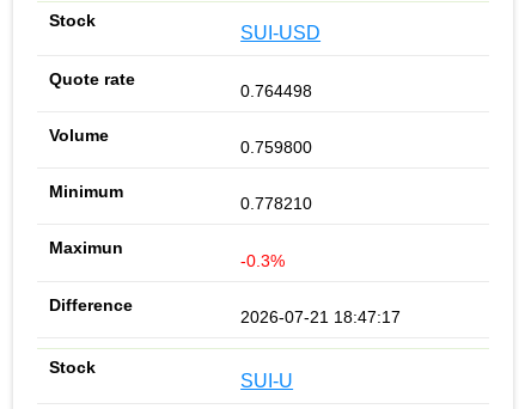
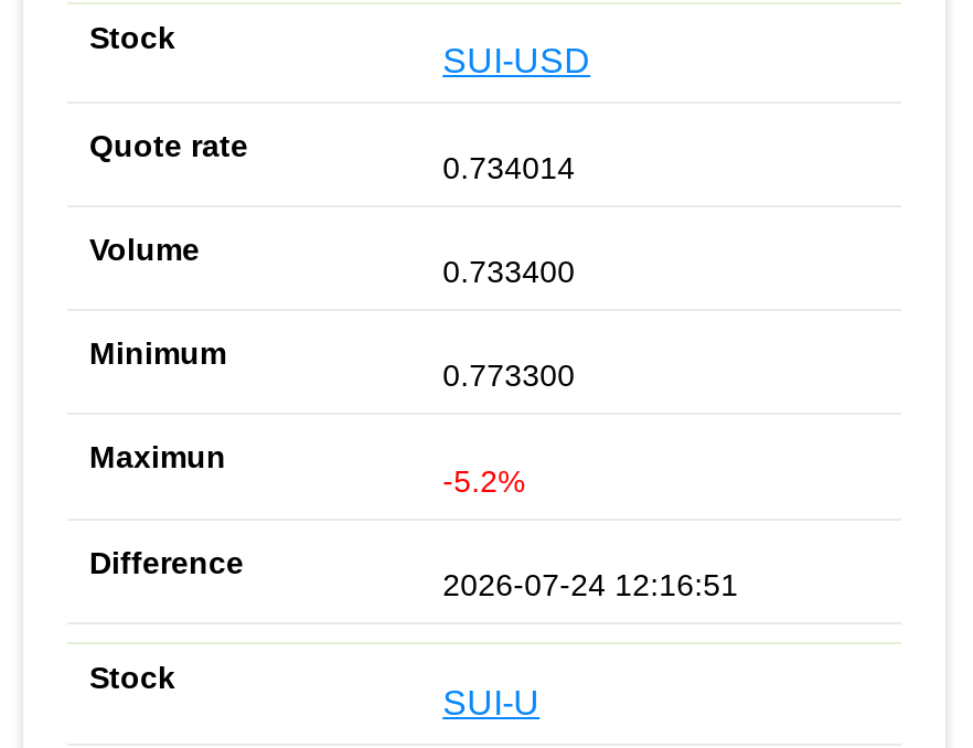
- 0.764498
+ 0.734014

- 0.759800
+ 0.733400

- 0.778210
+ 0.773300

- -0.3%
+ -5.2%

- 2026-07-21 18:47:17
+ 2026-07-24 12:16:51
